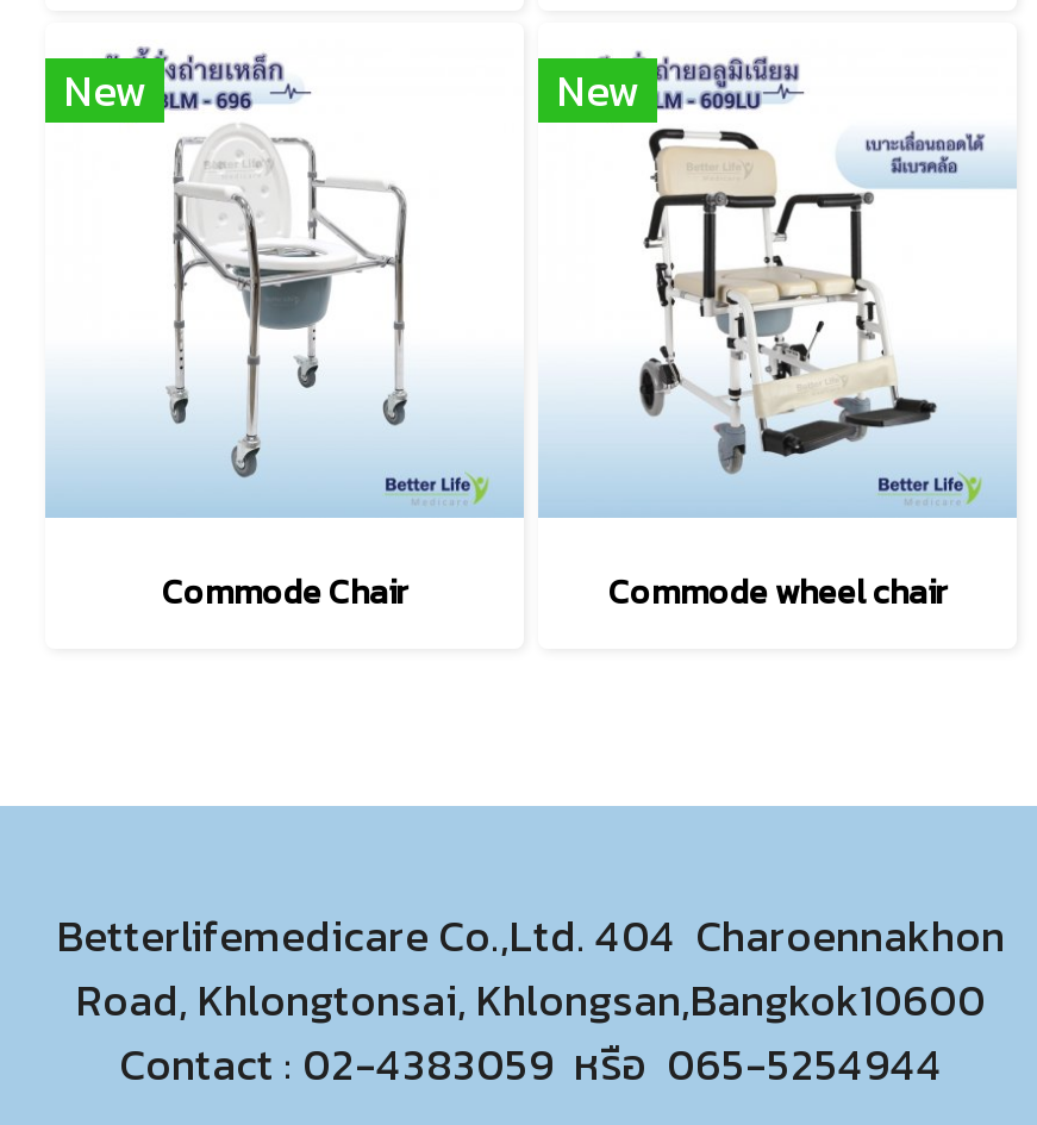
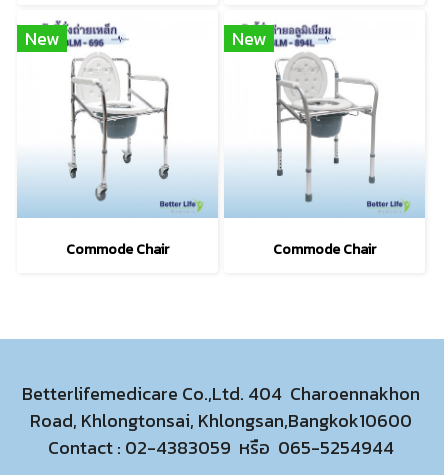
- [image]
- Commode wheel chair
+ [image]
+ Commode Chair
